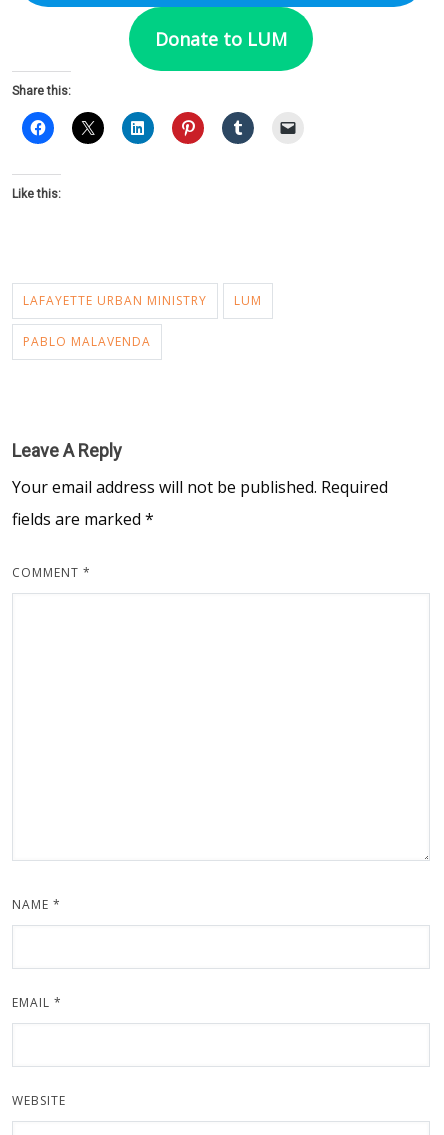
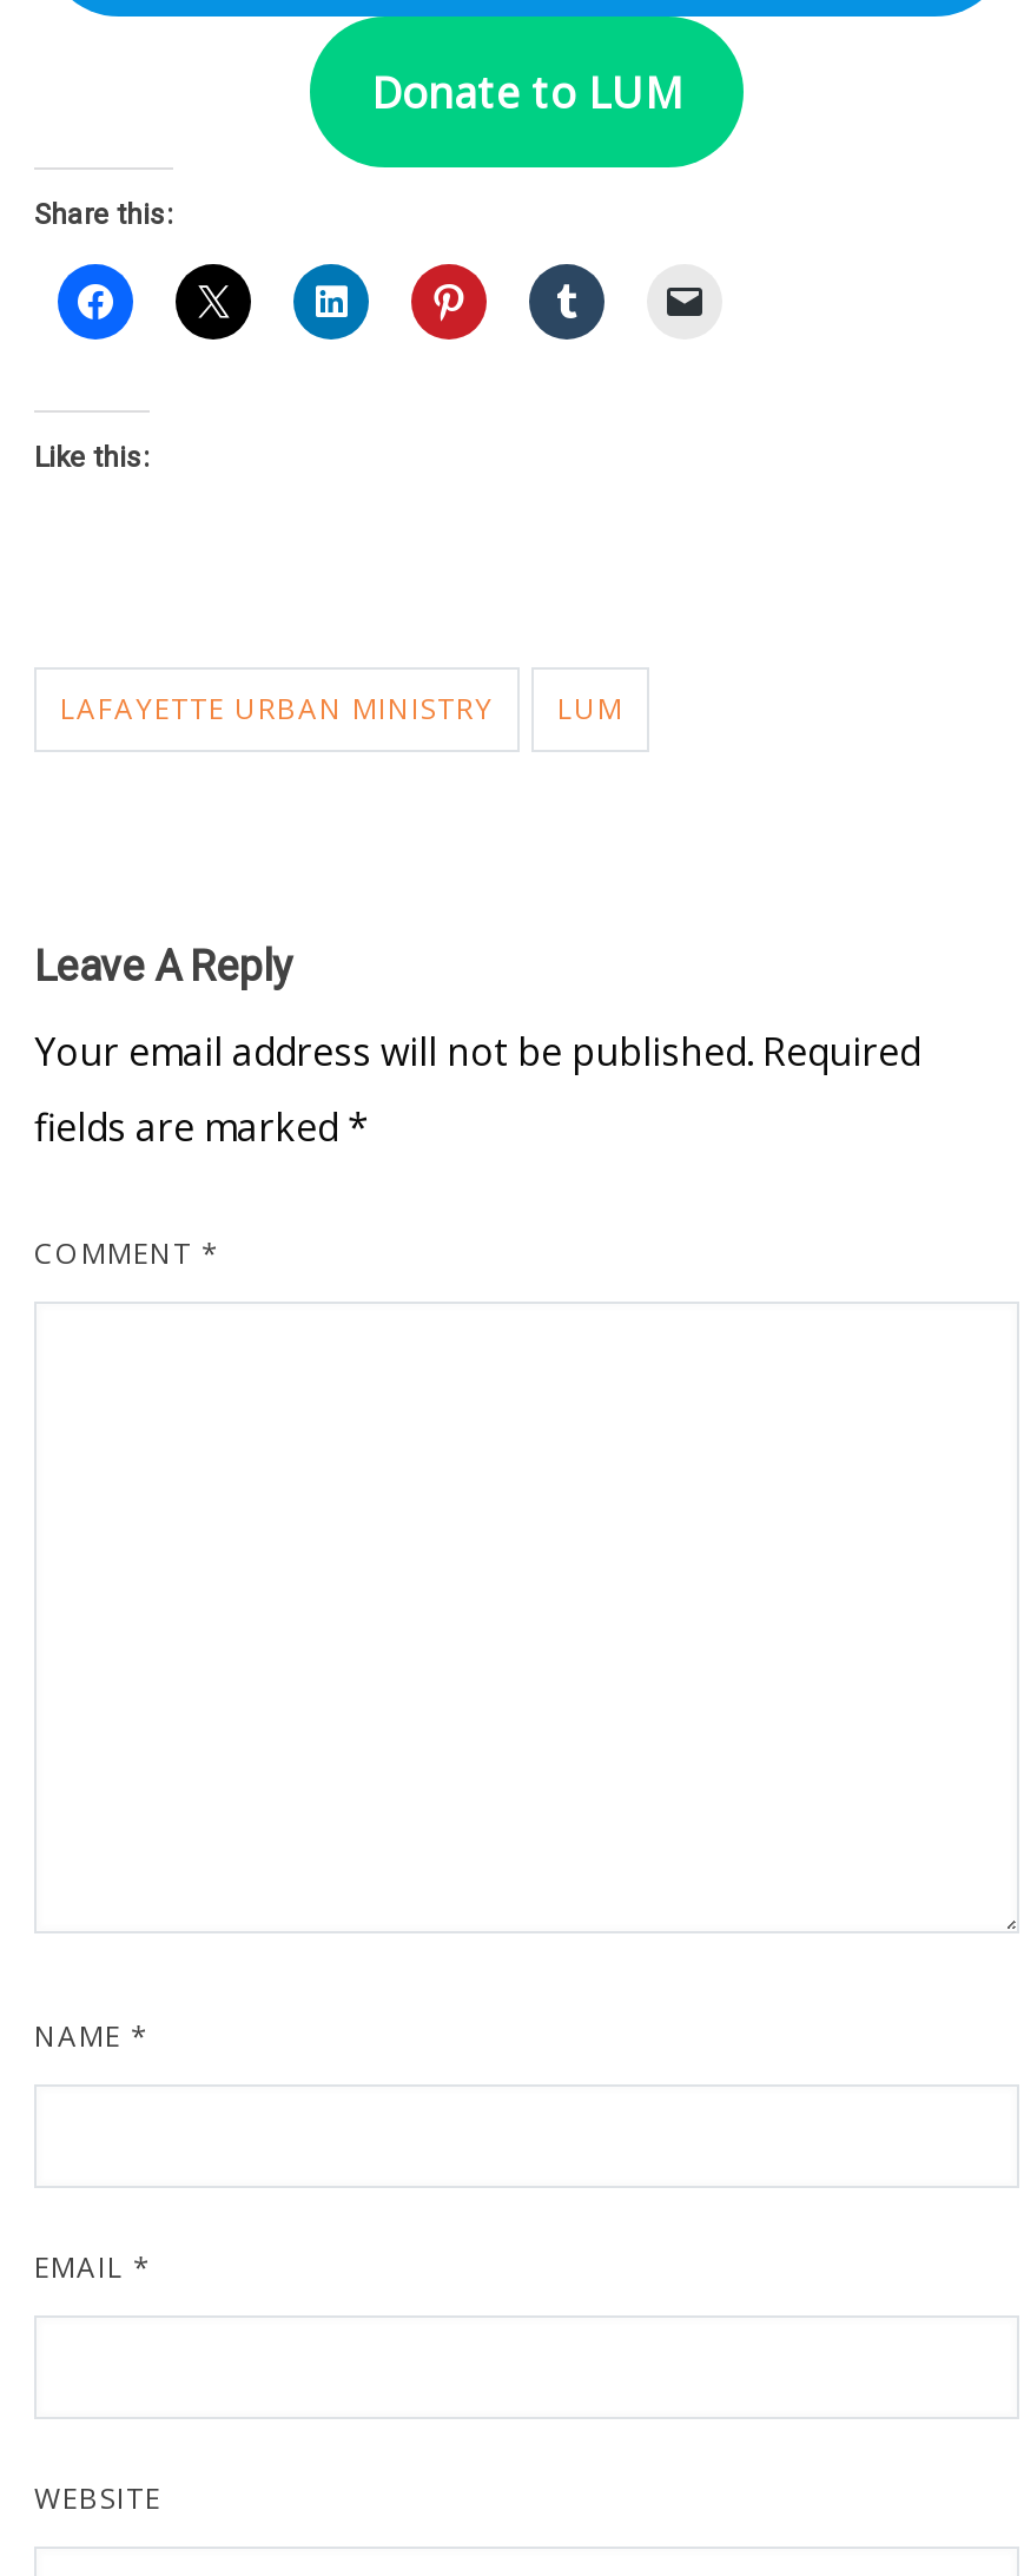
- PABLO MALAVENDA
